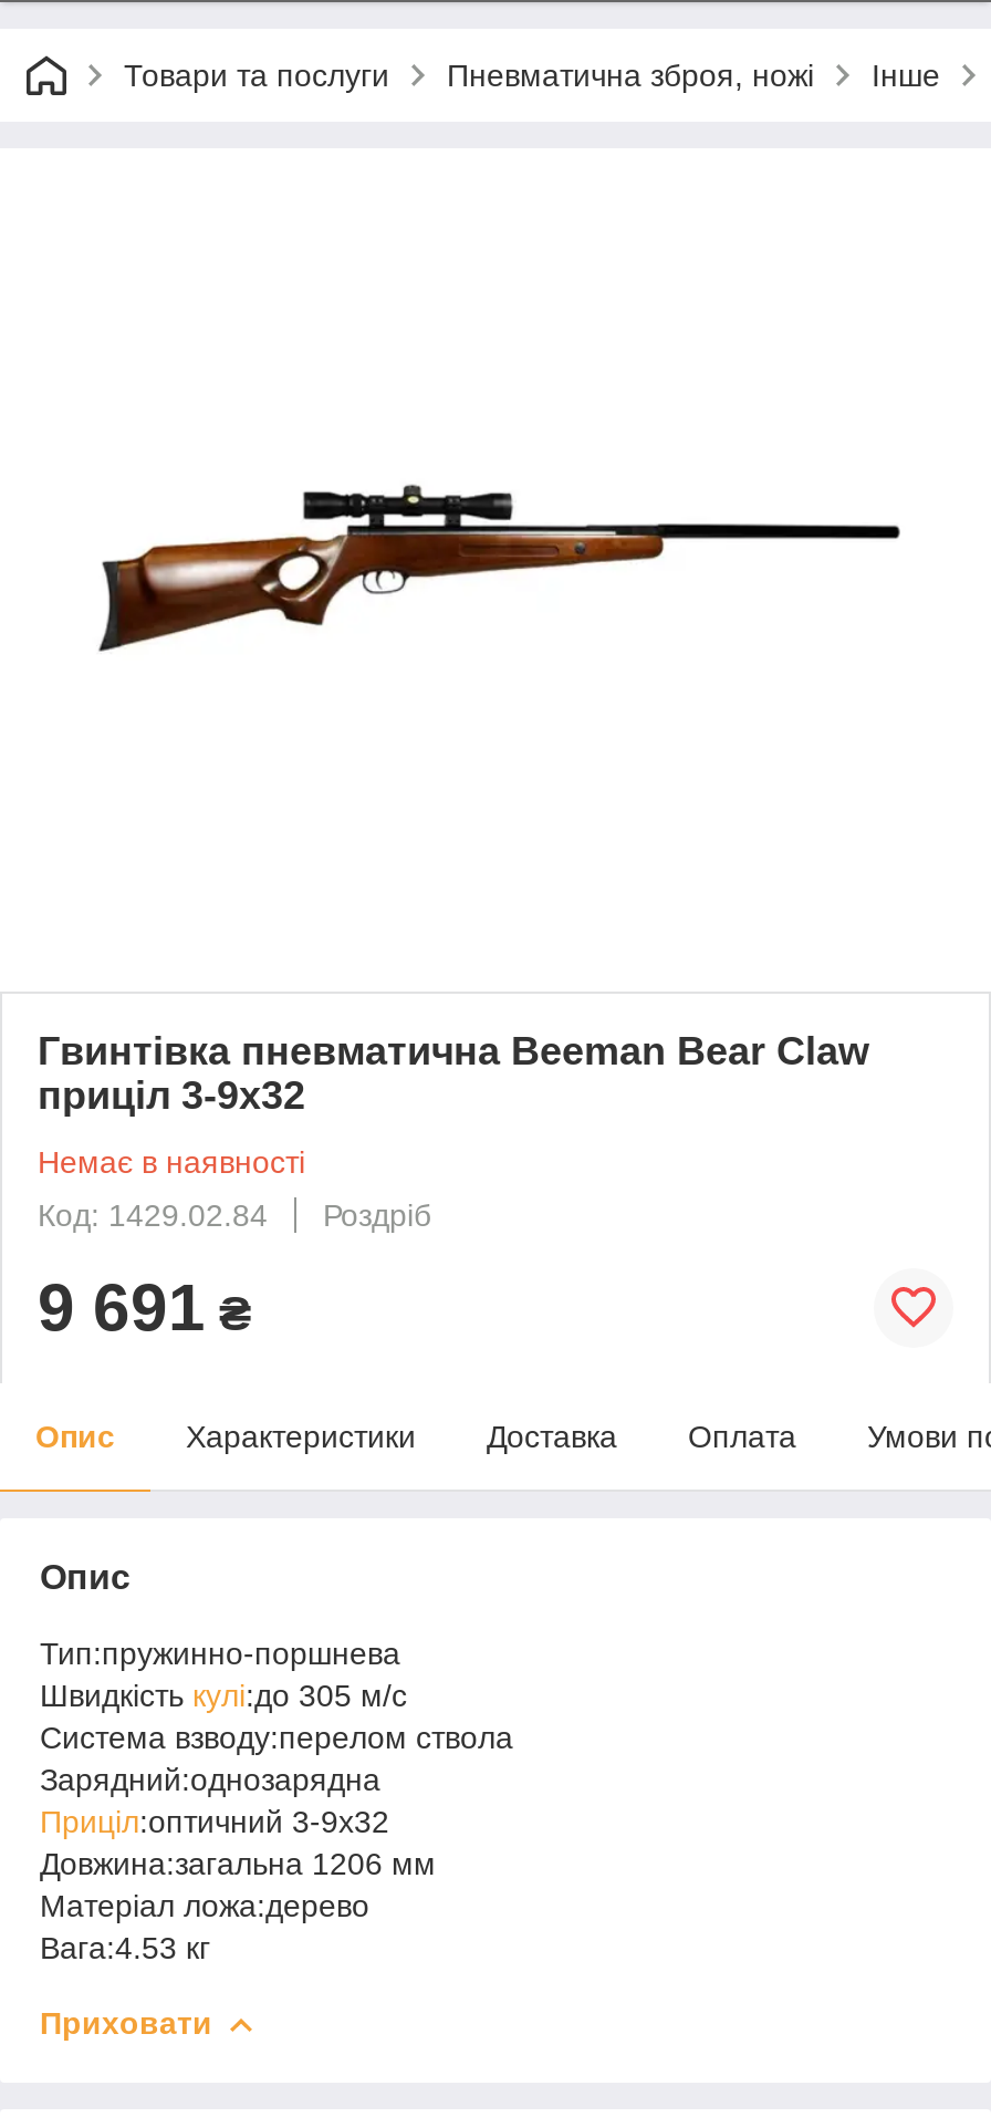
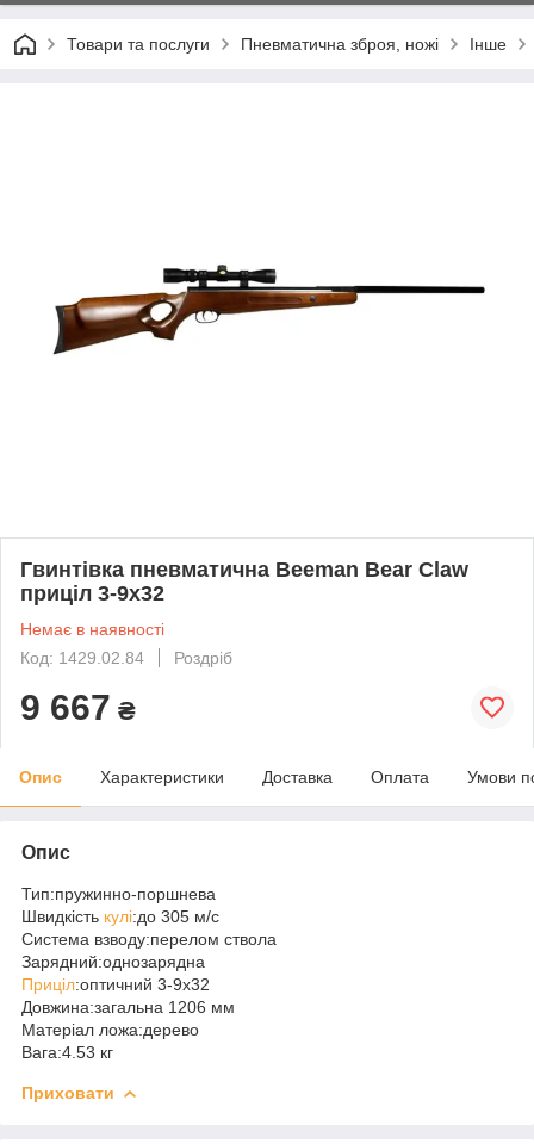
- 9 691 ₴
+ 9 667 ₴
